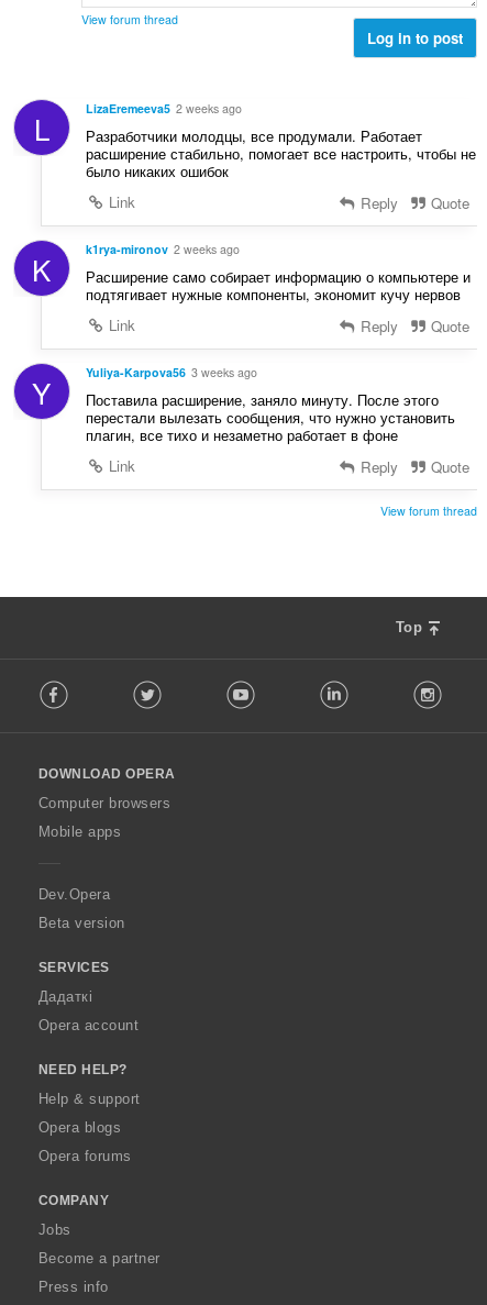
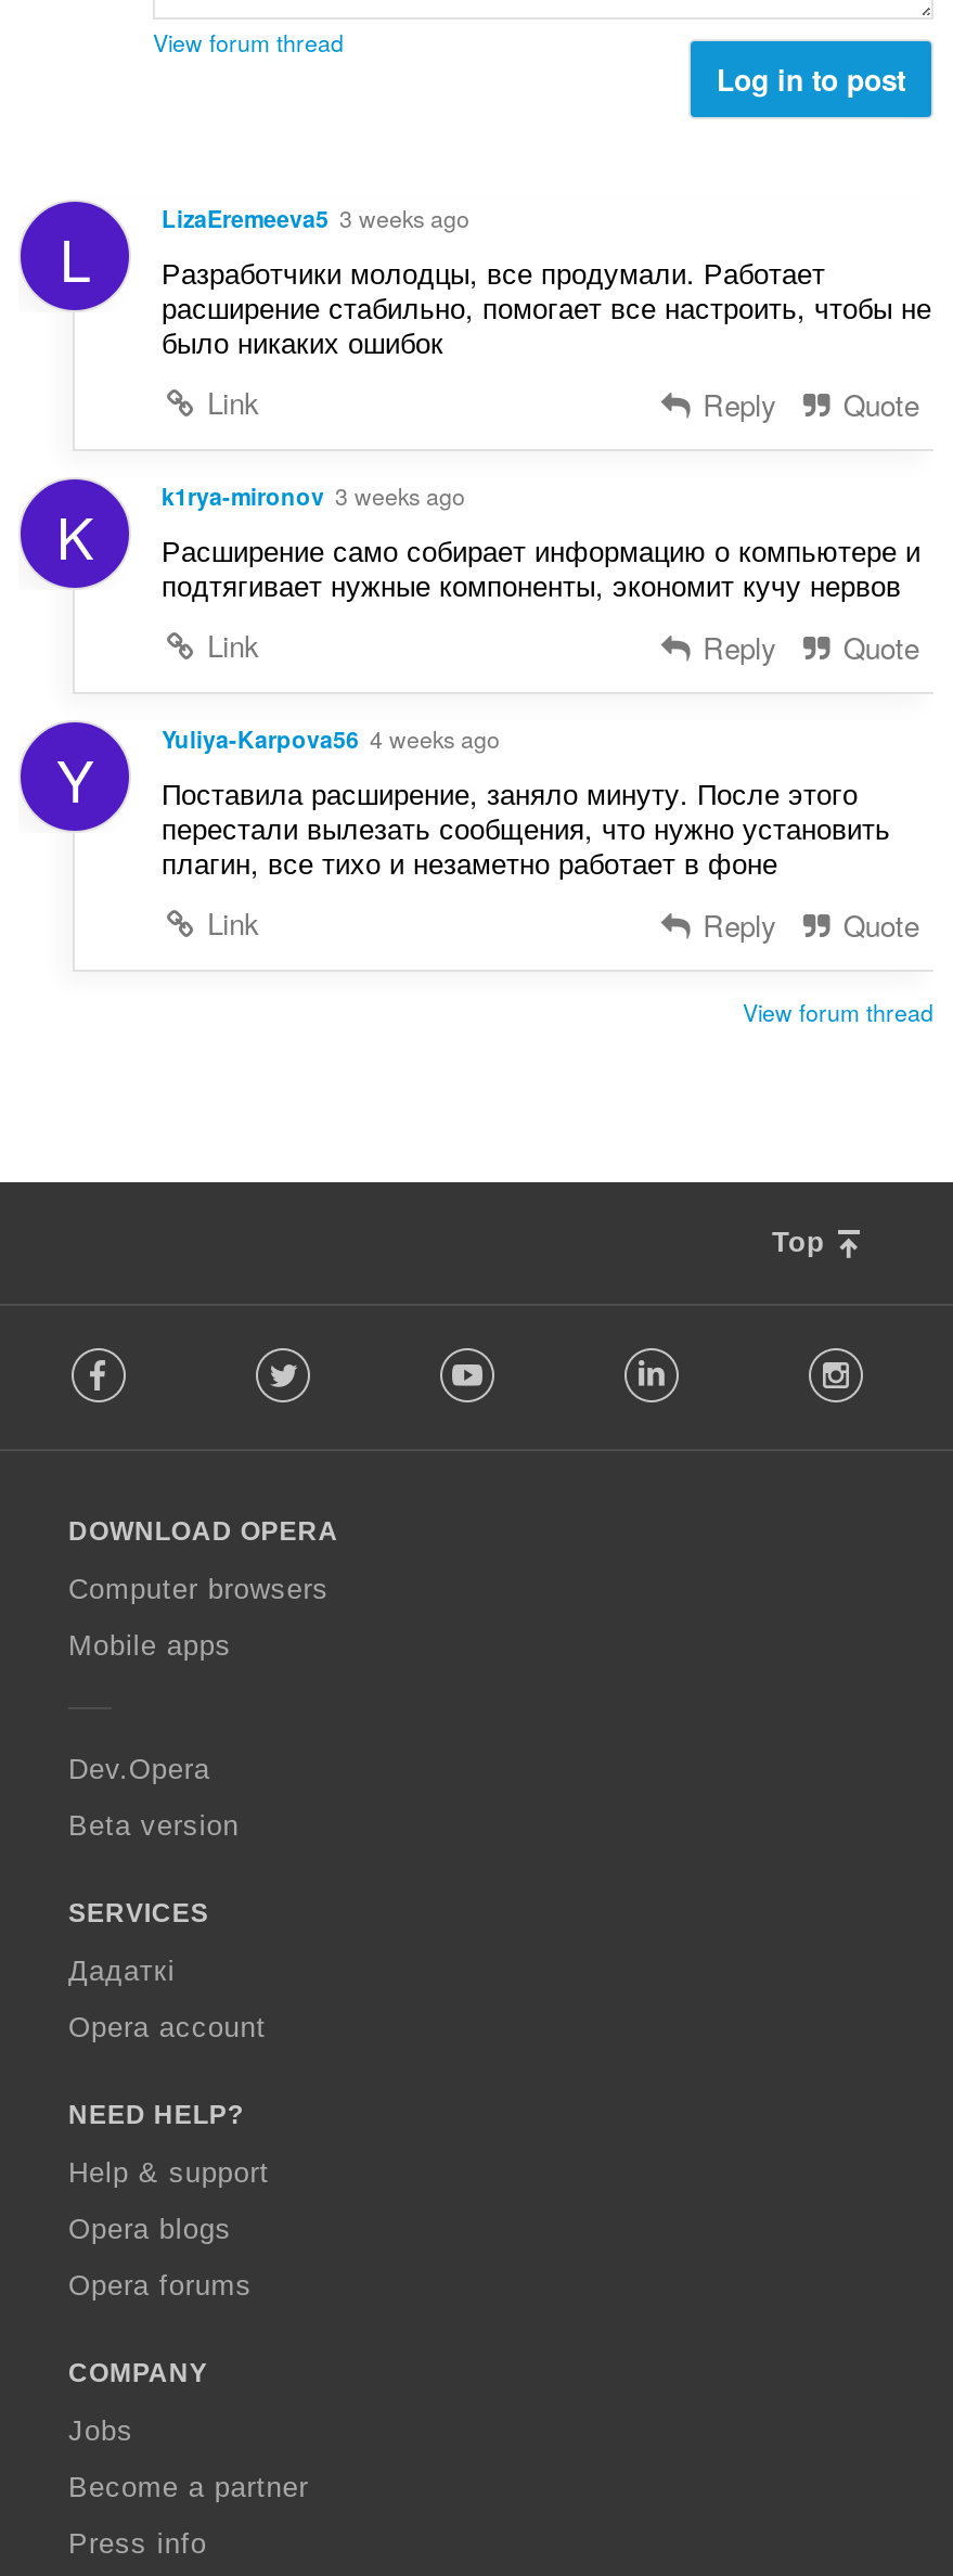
- LizaEremeeva5 2 weeks ago
+ LizaEremeeva5 3 weeks ago

- k1rya-mironov 2 weeks ago
+ k1rya-mironov 3 weeks ago

- Yuliya-Karpova56 3 weeks ago
+ Yuliya-Karpova56 4 weeks ago
